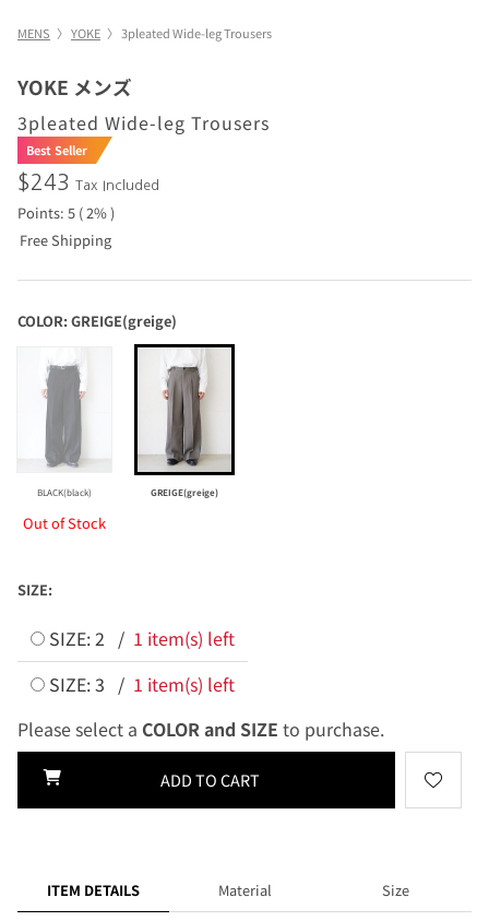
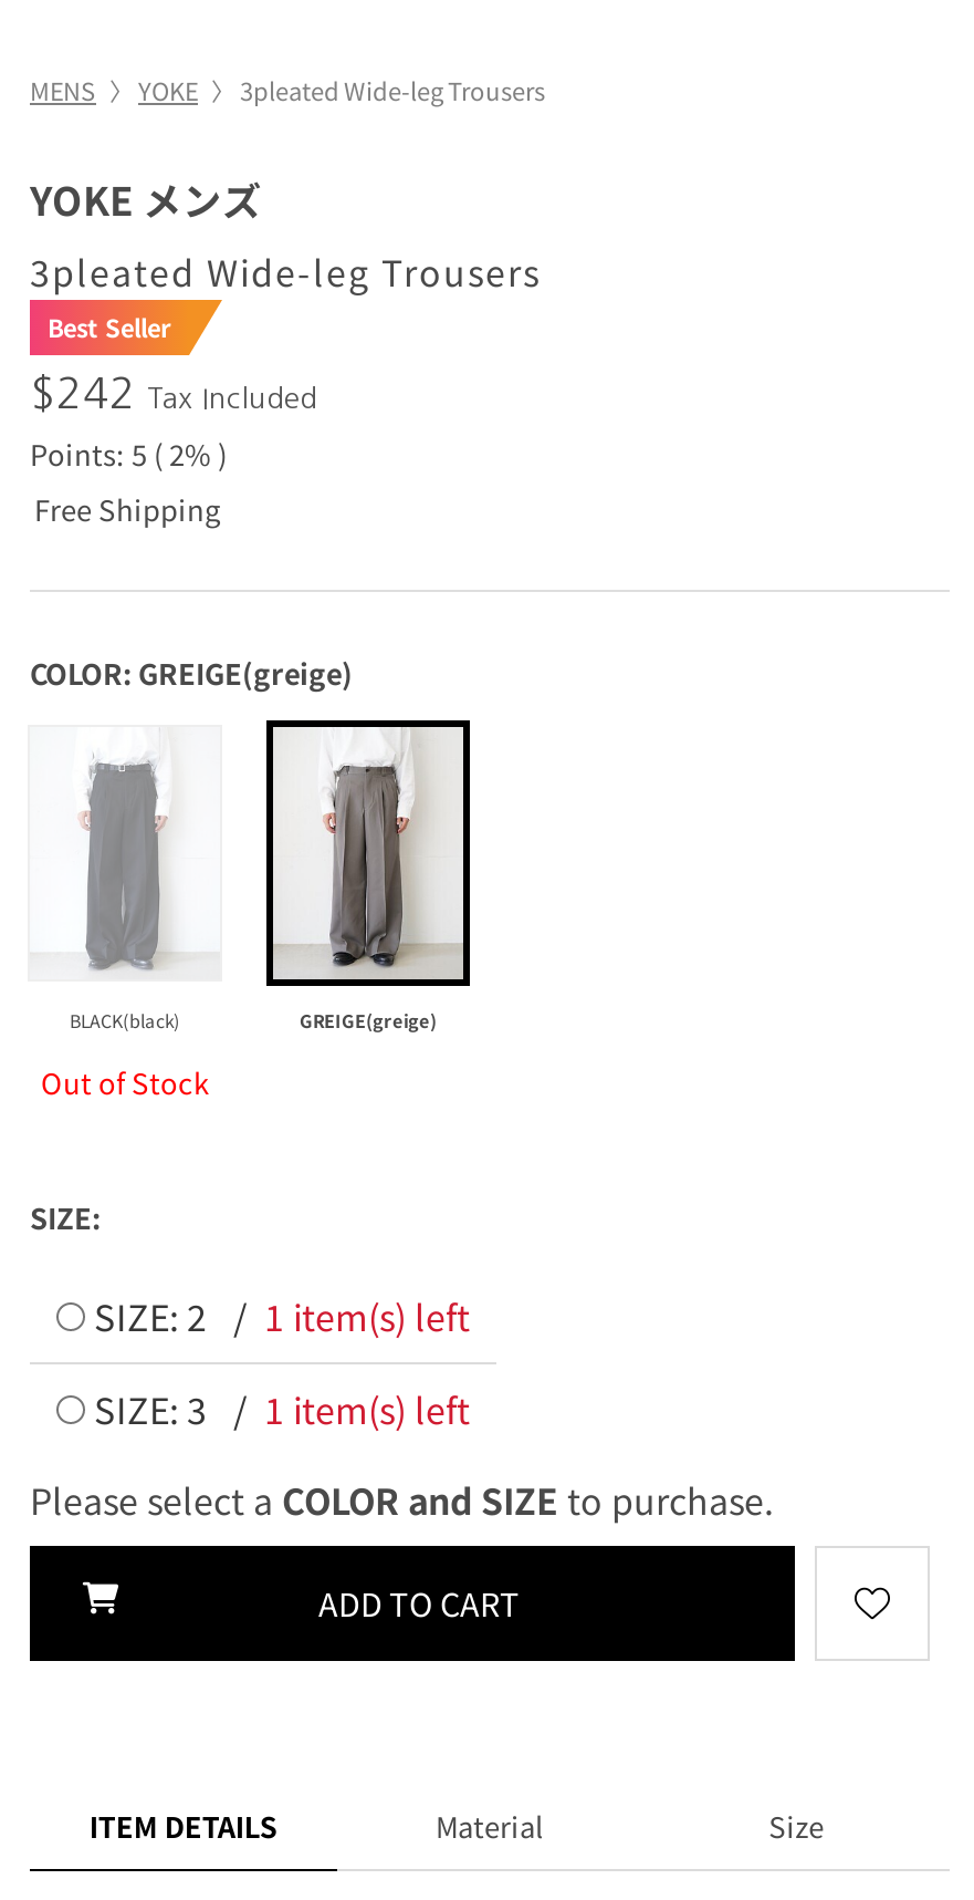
- $243 Tax Included
+ $242 Tax Included
